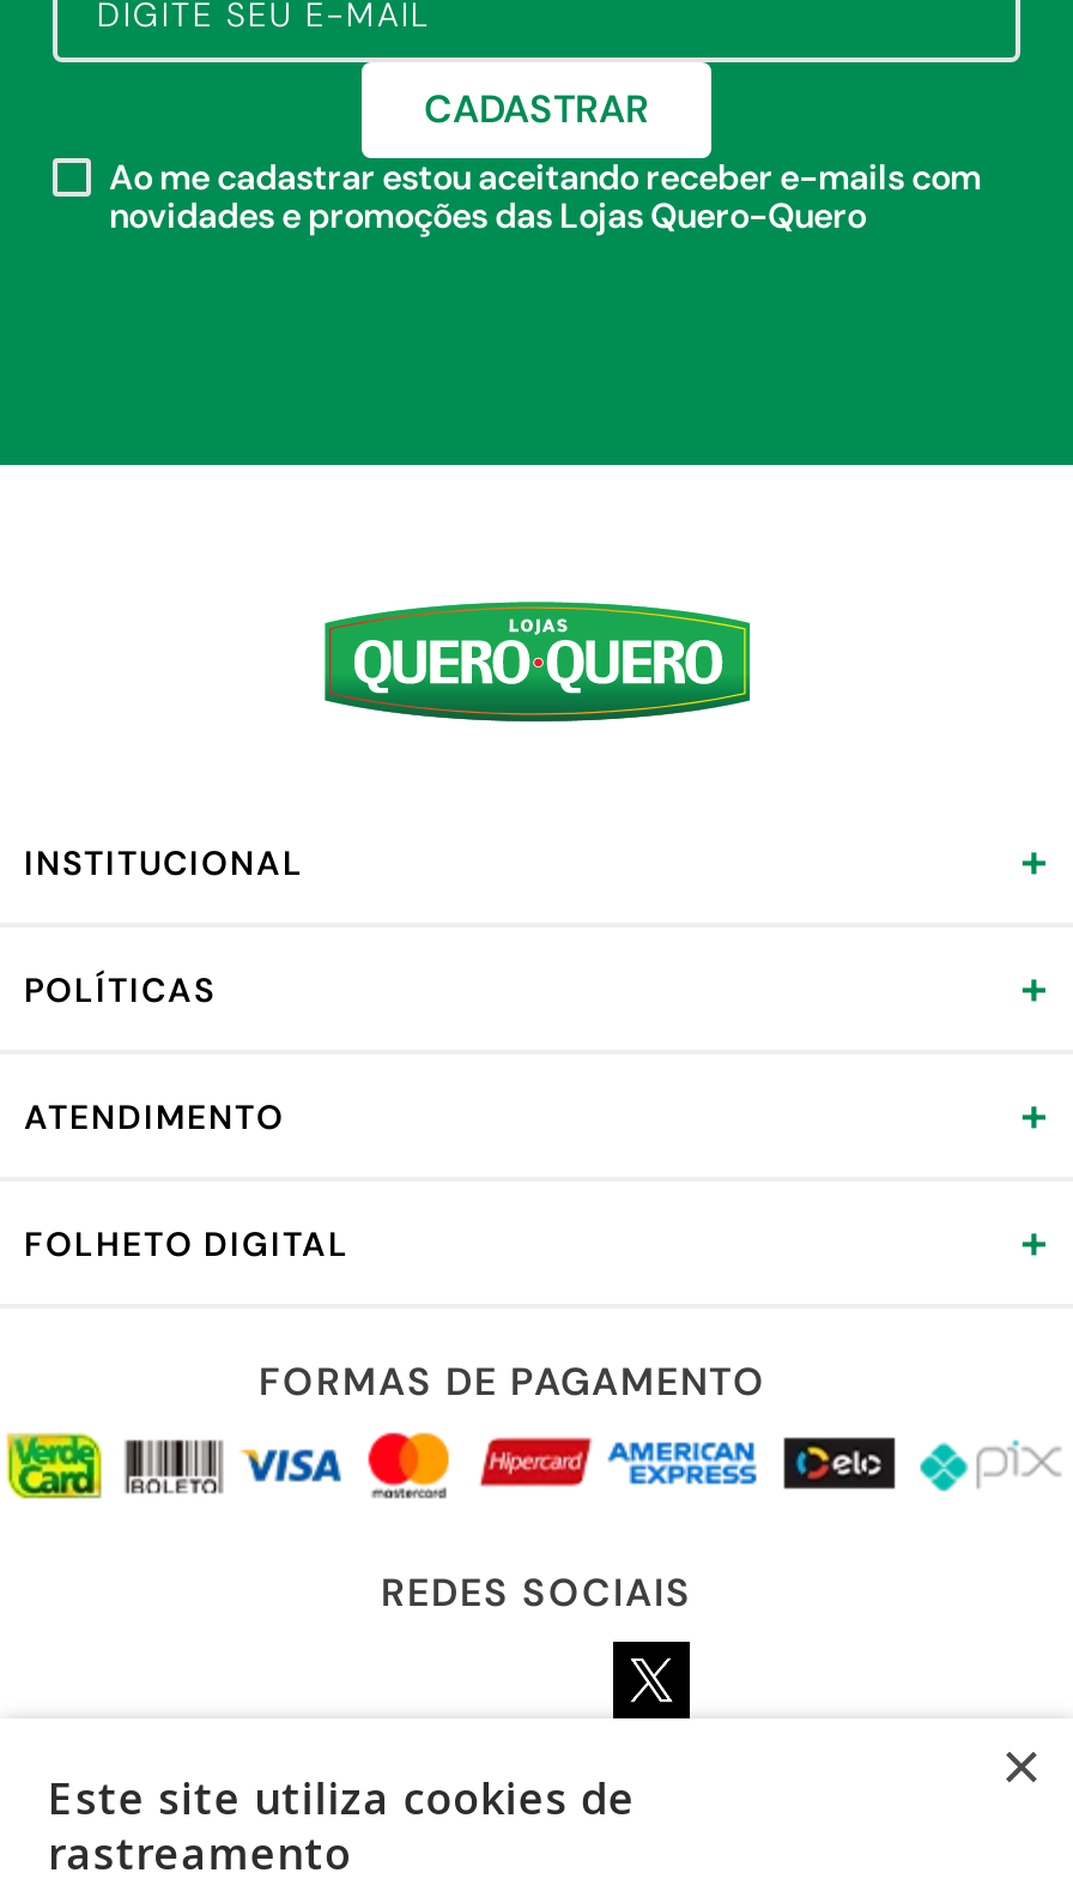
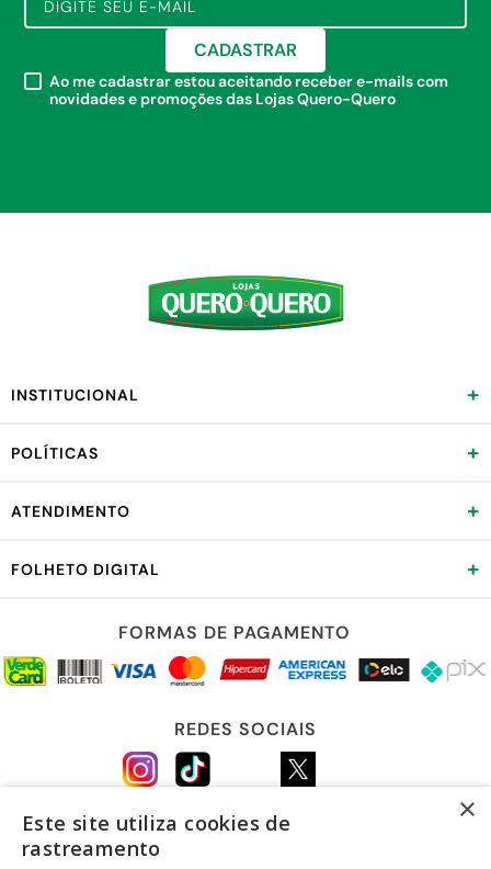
+ [image]

+ [image]
